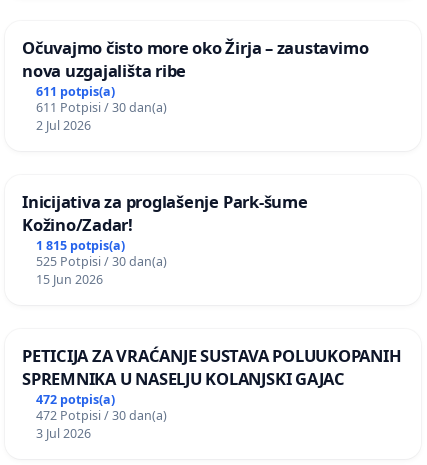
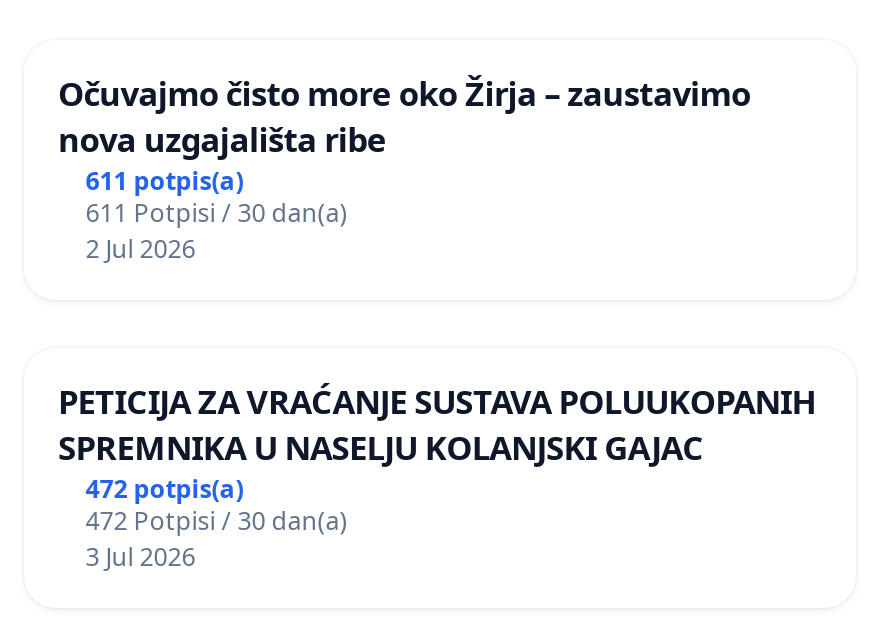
- Inicijativa za proglašenje Park-šume
- Kožino/Zadar!
- 1 815 potpis(a)
- 525 Potpisi / 30 dan(a)
- 15 Jun 2026
